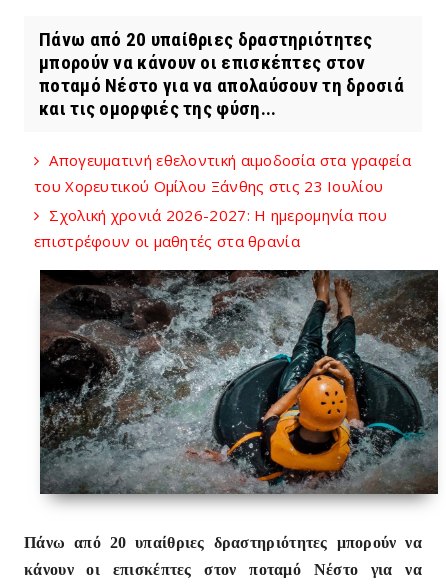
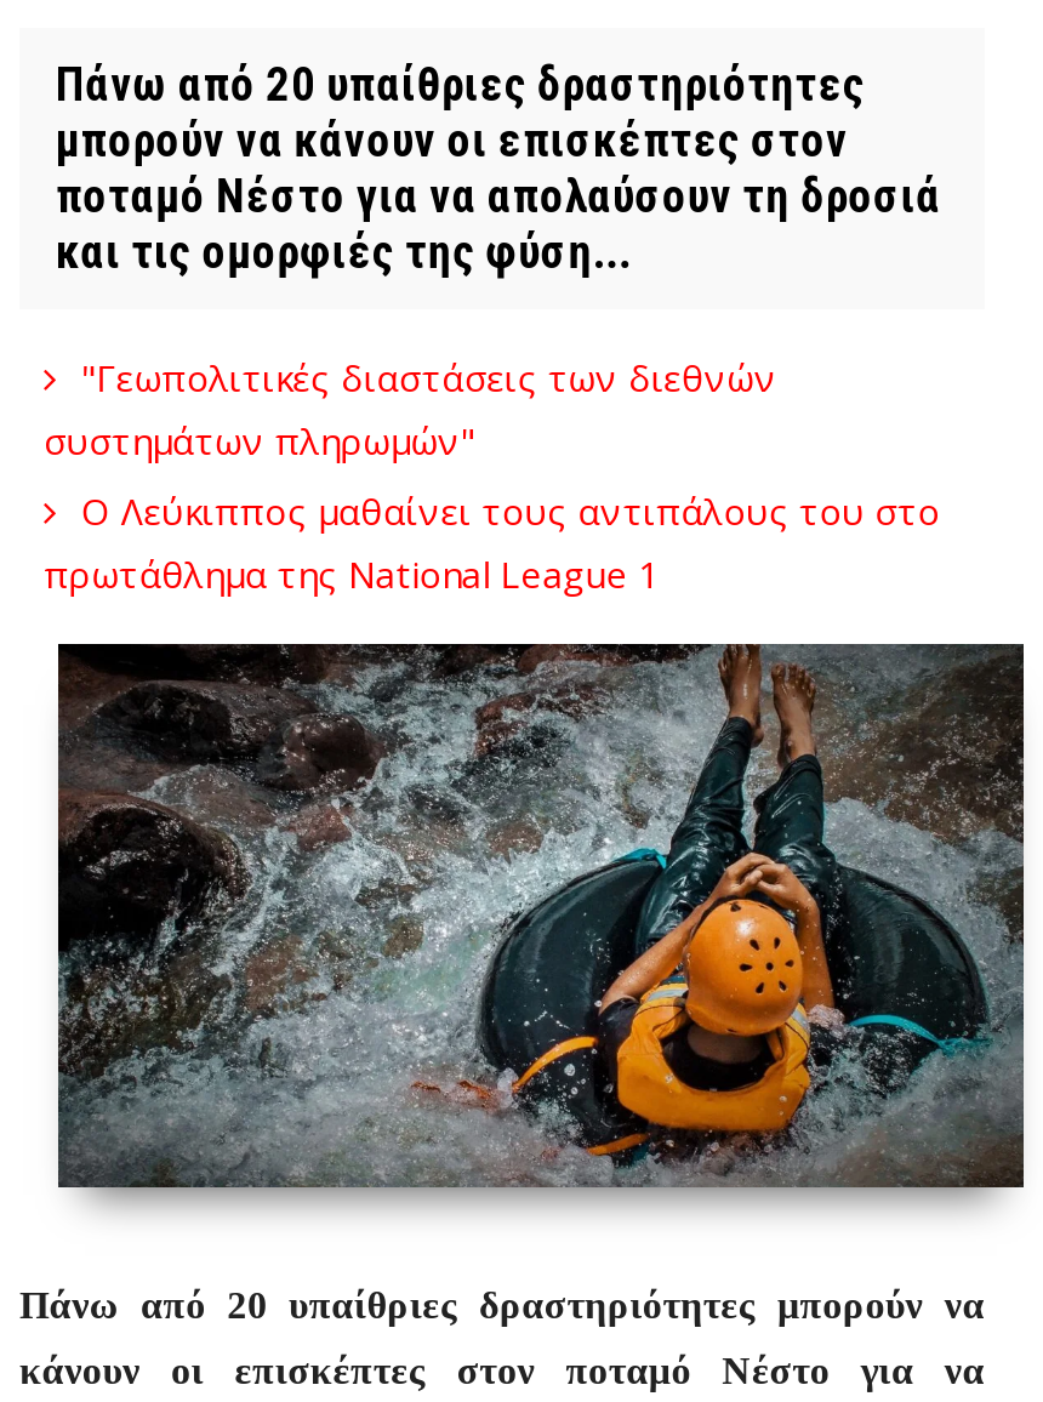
- Απογευματινή εθελοντική αιμοδοσία στα γραφεία
- του Χορευτικού Ομίλου Ξάνθης στις 23 Ιουλίου
- Σχολική χρονιά 2026-2027: Η ημερομηνία που
- επιστρέφουν οι μαθητές στα θρανία
+ "Γεωπολιτικές διαστάσεις των διεθνών
+ συστημάτων πληρωμών"
+ Ο Λεύκιππος μαθαίνει τους αντιπάλους του στο
+ πρωτάθλημα της National League 1
